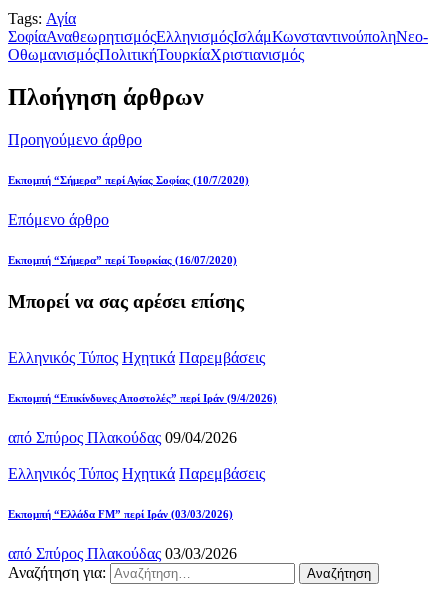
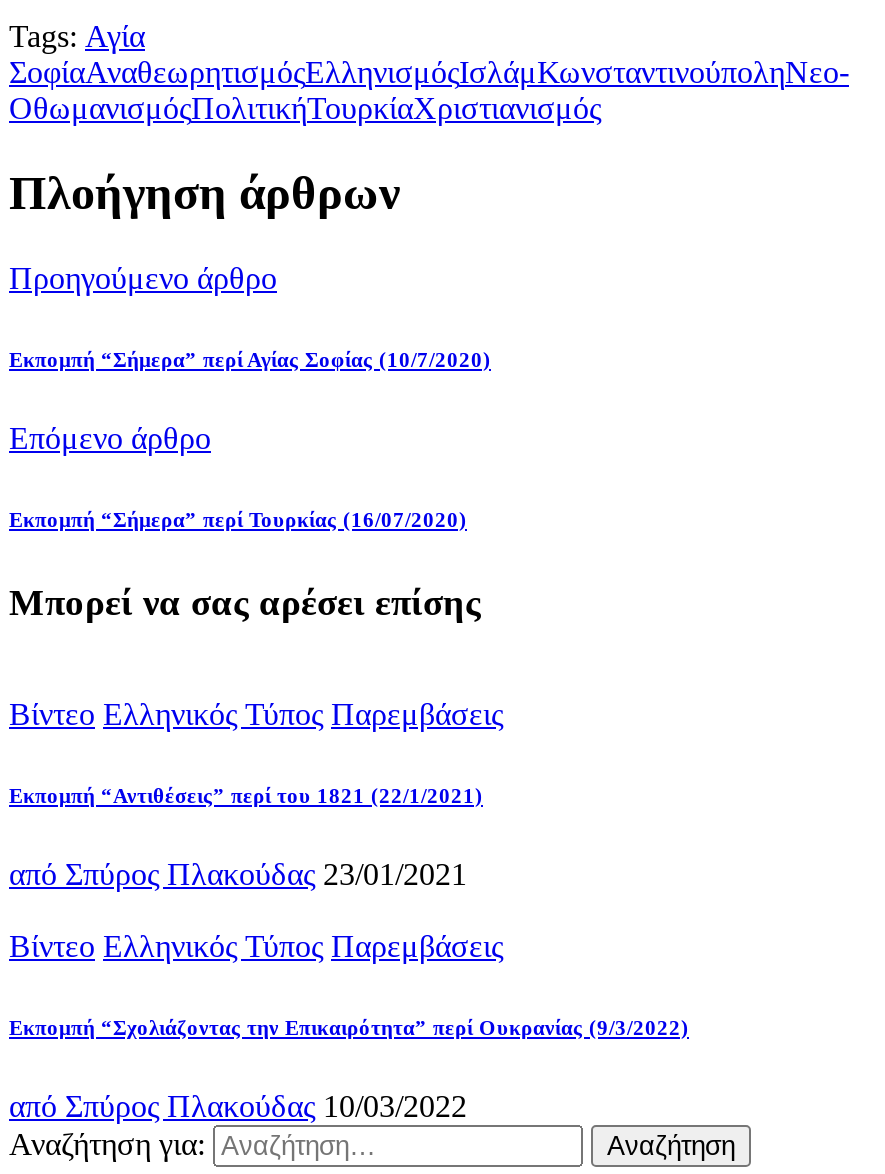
- Ελληνικός Τύπος Ηχητικά Παρεμβάσεις
+ Βίντεο Ελληνικός Τύπος Παρεμβάσεις

- Εκπομπή “Επικίνδυνες Αποστολές” περί Ιράν (9/4/2026)
+ Εκπομπή “Αντιθέσεις” περί του 1821 (22/1/2021)

- από Σπύρος Πλακούδας 09/04/2026
+ από Σπύρος Πλακούδας 23/01/2021

- Ελληνικός Τύπος Ηχητικά Παρεμβάσεις
+ Βίντεο Ελληνικός Τύπος Παρεμβάσεις

- Εκπομπή “Ελλάδα FM” περί Ιράν (03/03/2026)
+ Εκπομπή “Σχολιάζοντας την Επικαιρότητα” περί Ουκρανίας (9/3/2022)

- από Σπύρος Πλακούδας 03/03/2026
+ από Σπύρος Πλακούδας 10/03/2022
